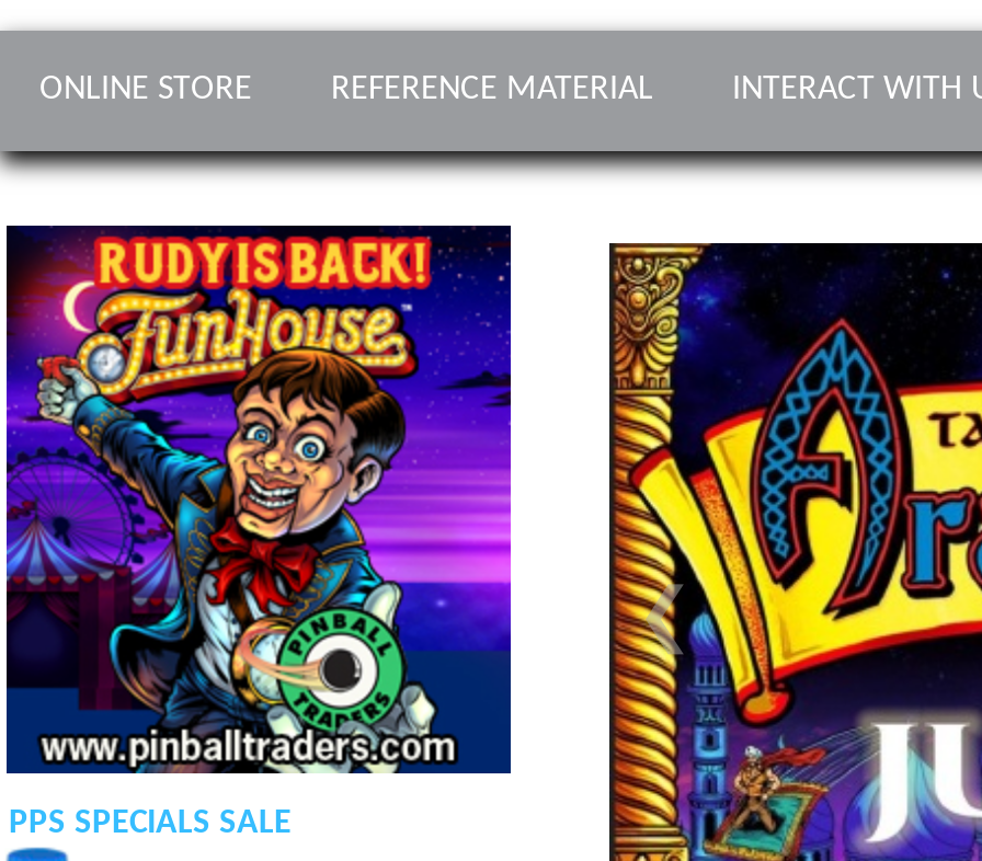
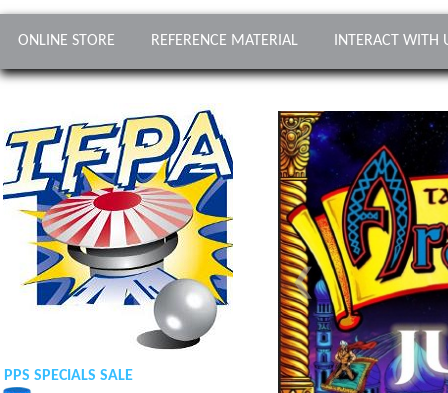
- [image]
+ [image]
